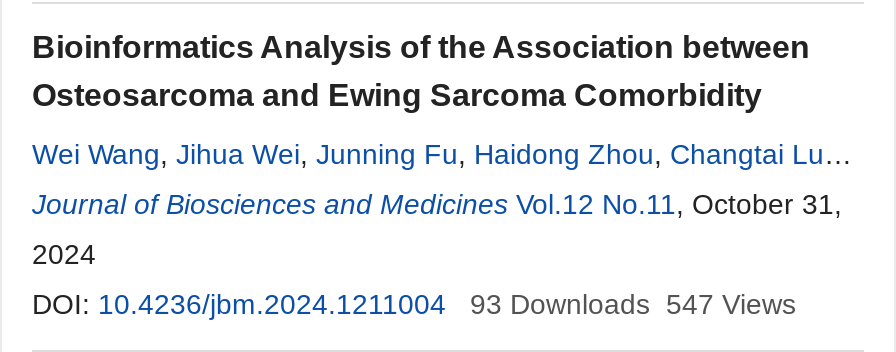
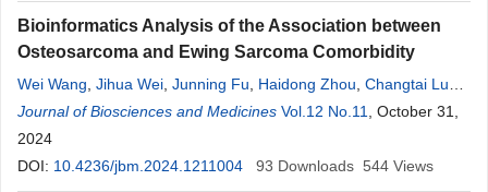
- 93 Downloads 547 Views
+ 93 Downloads 544 Views
